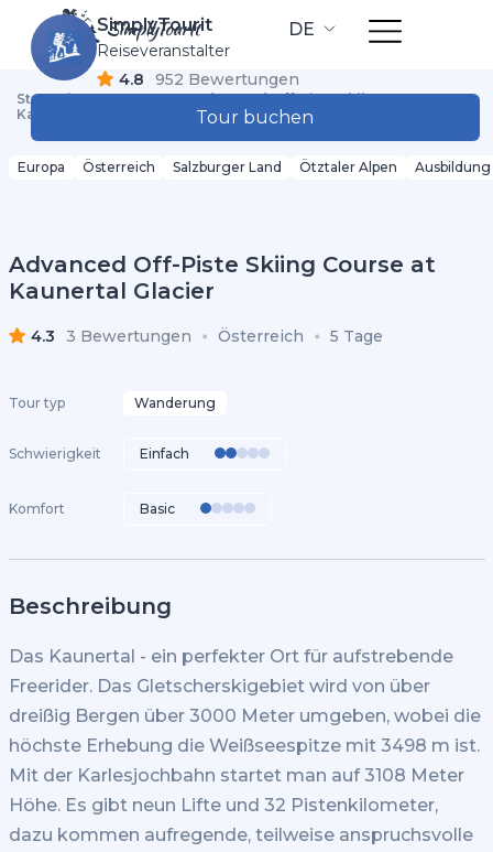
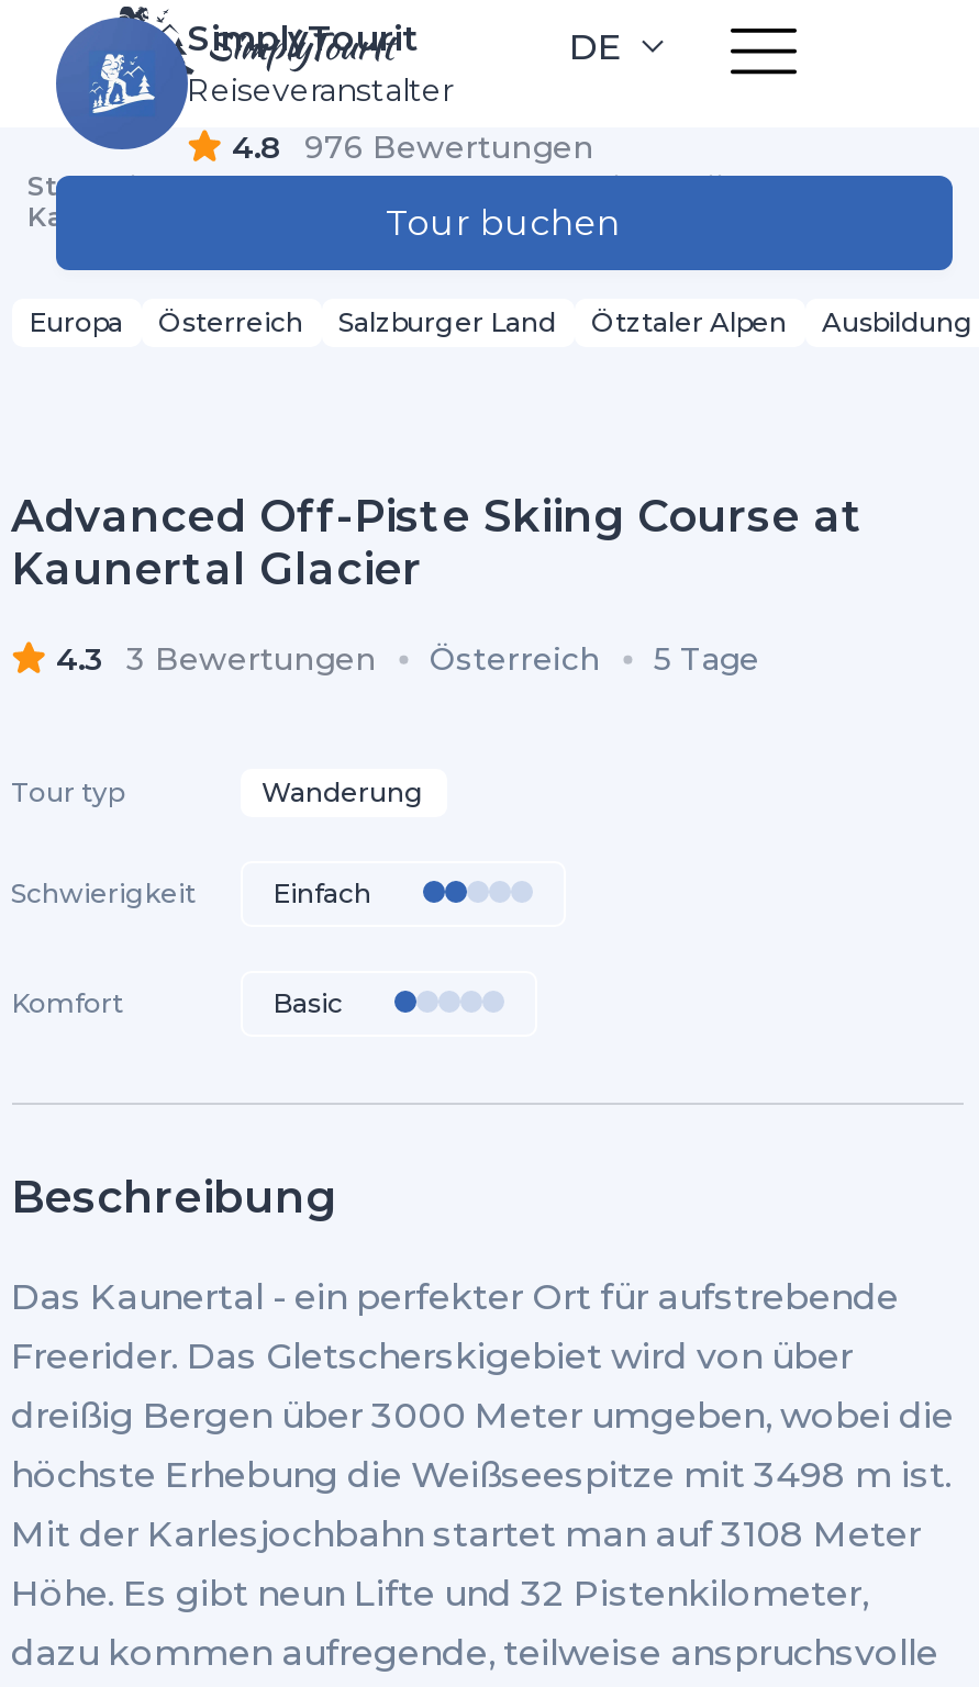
- 4.8 952 Bewertungen
+ 4.8 976 Bewertungen
